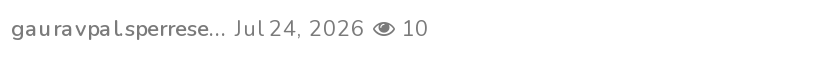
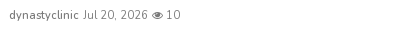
- gauravpal.sperrese... Jul 24, 2026
+ dynastyclinic Jul 20, 2026
